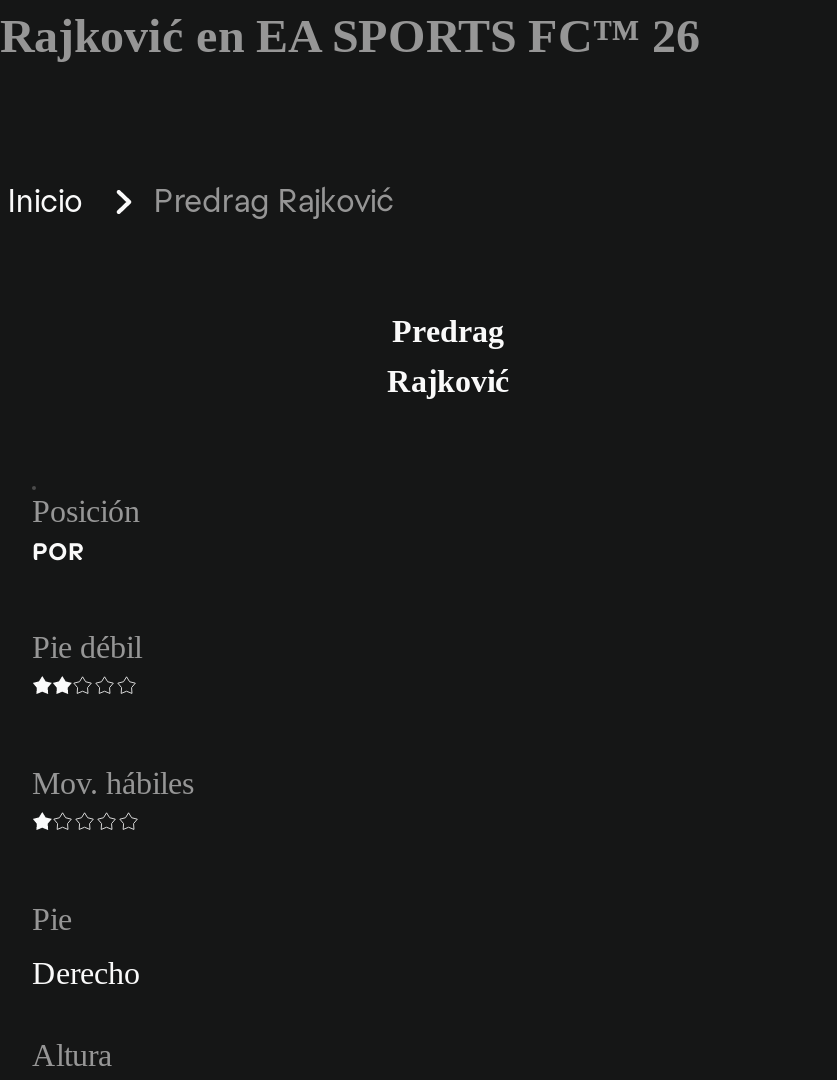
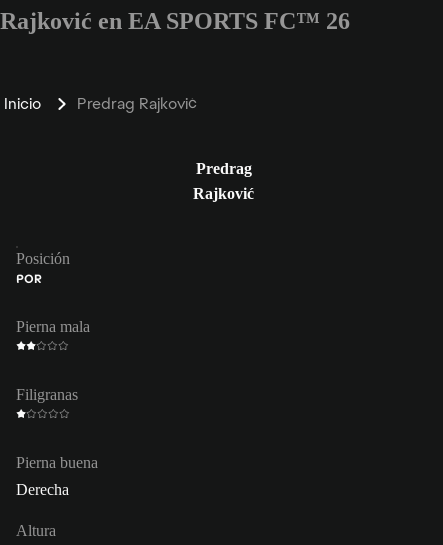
- Pie débil
+ Pierna mala

- Mov. hábiles
+ Filigranas

- Pie
+ Pierna buena

- Derecho
+ Derecha
